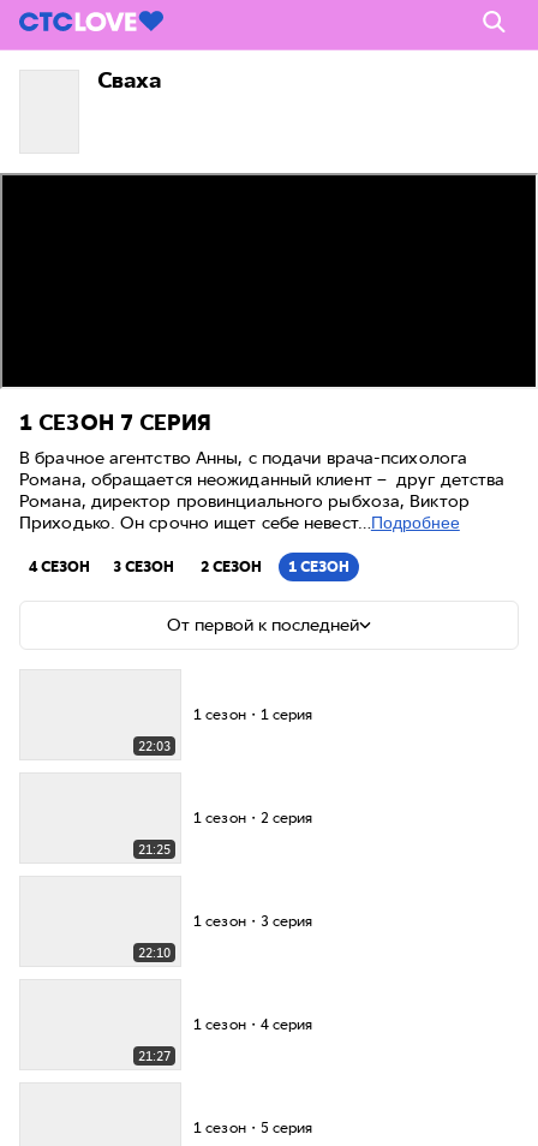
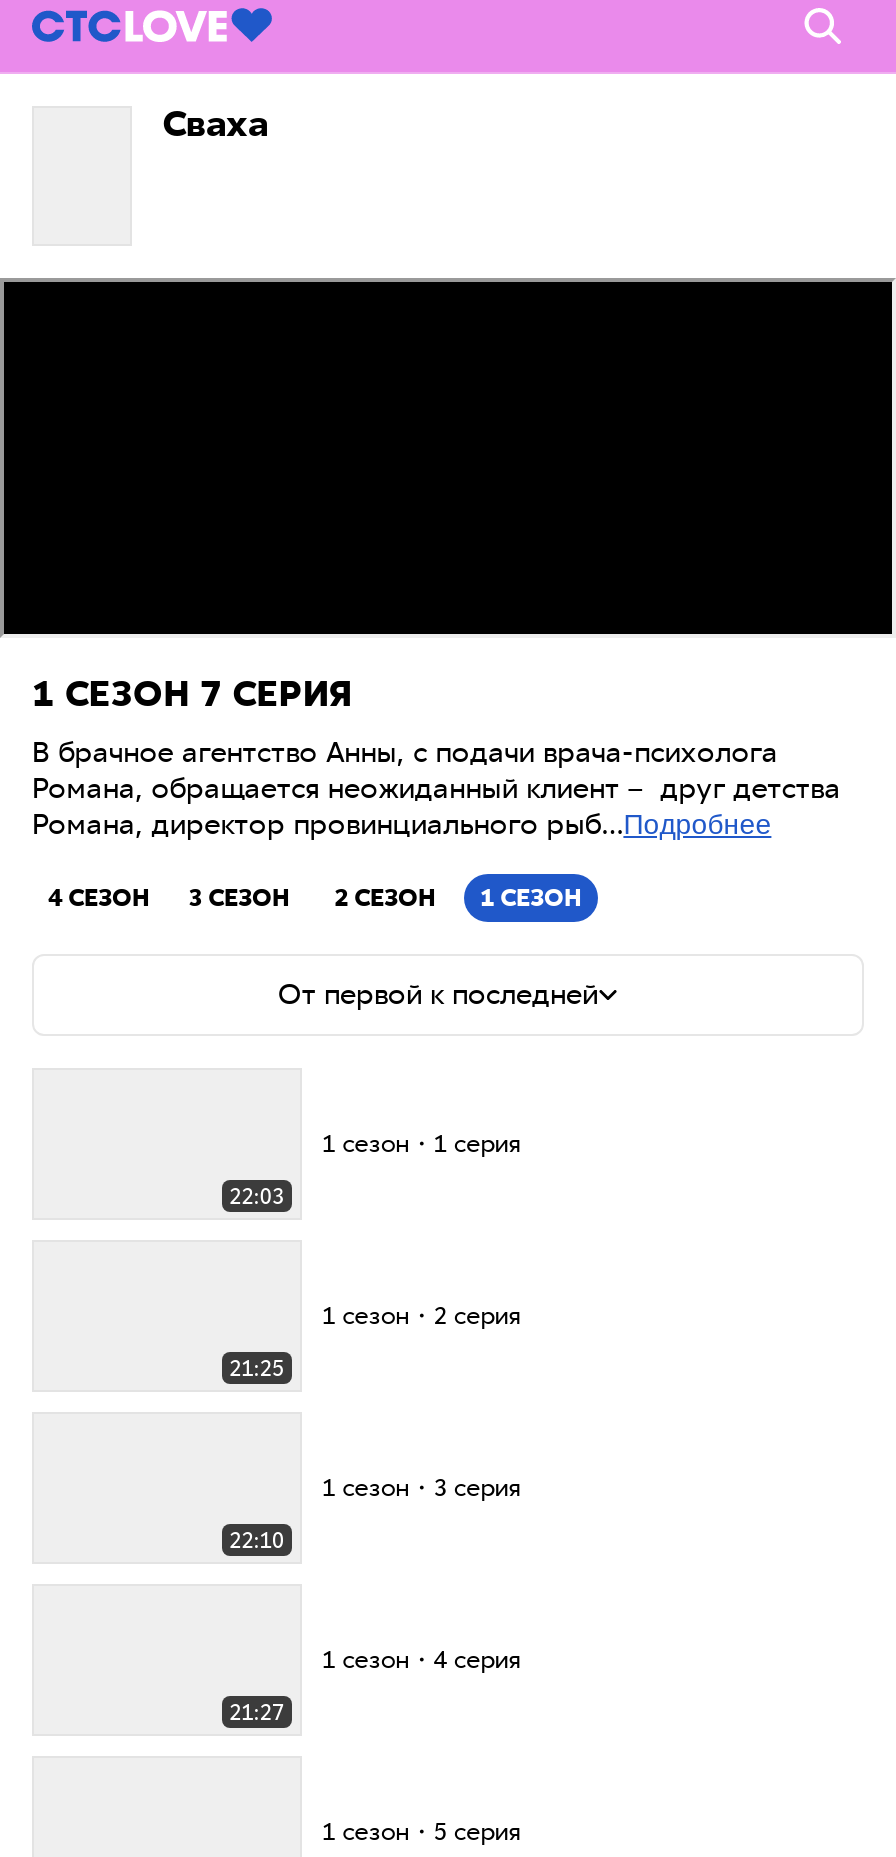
- Романа, директор провинциального рыбхоза, Виктор
- Приходько. Он срочно ищет себе невест…Подробнее
+ Романа, директор провинциального рыб…Подробнее
